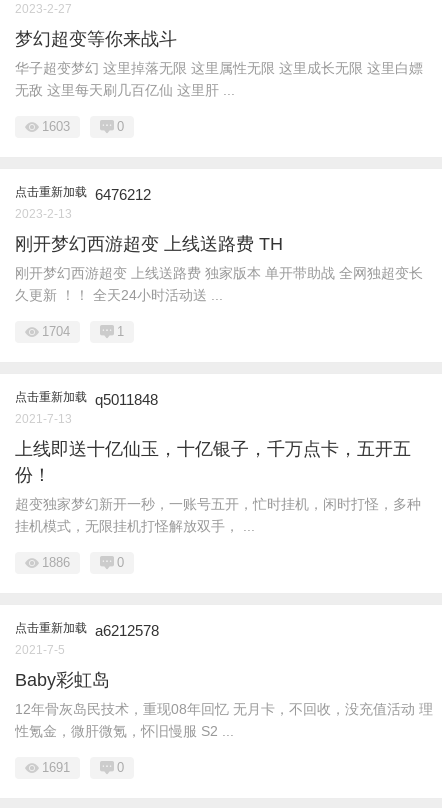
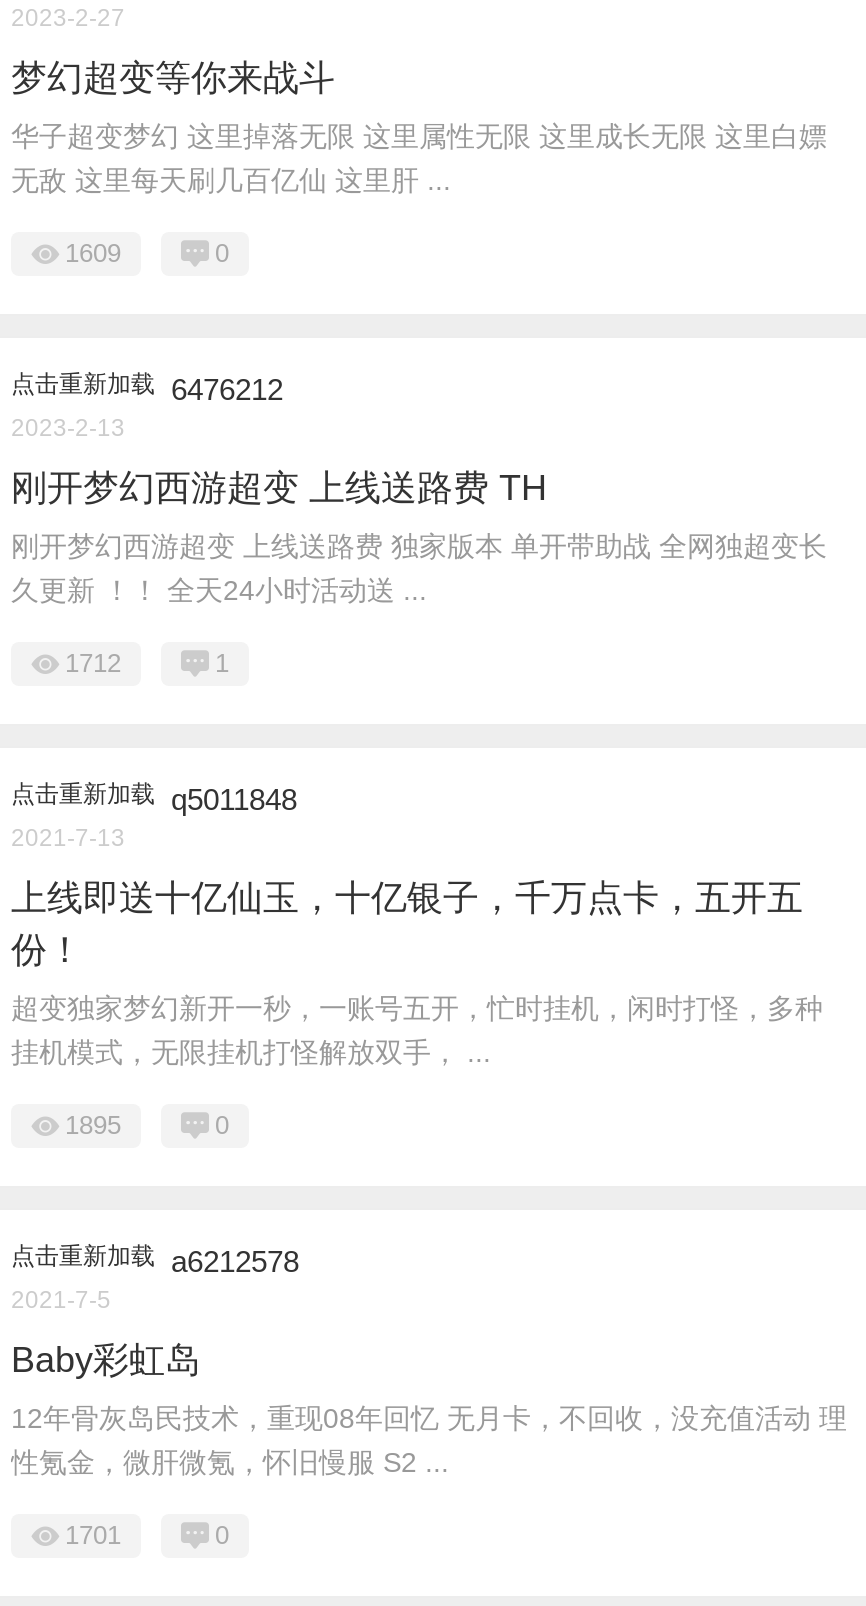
- 1603
+ 1609

- 1704
+ 1712

- 1886
+ 1895

- 1691
+ 1701
